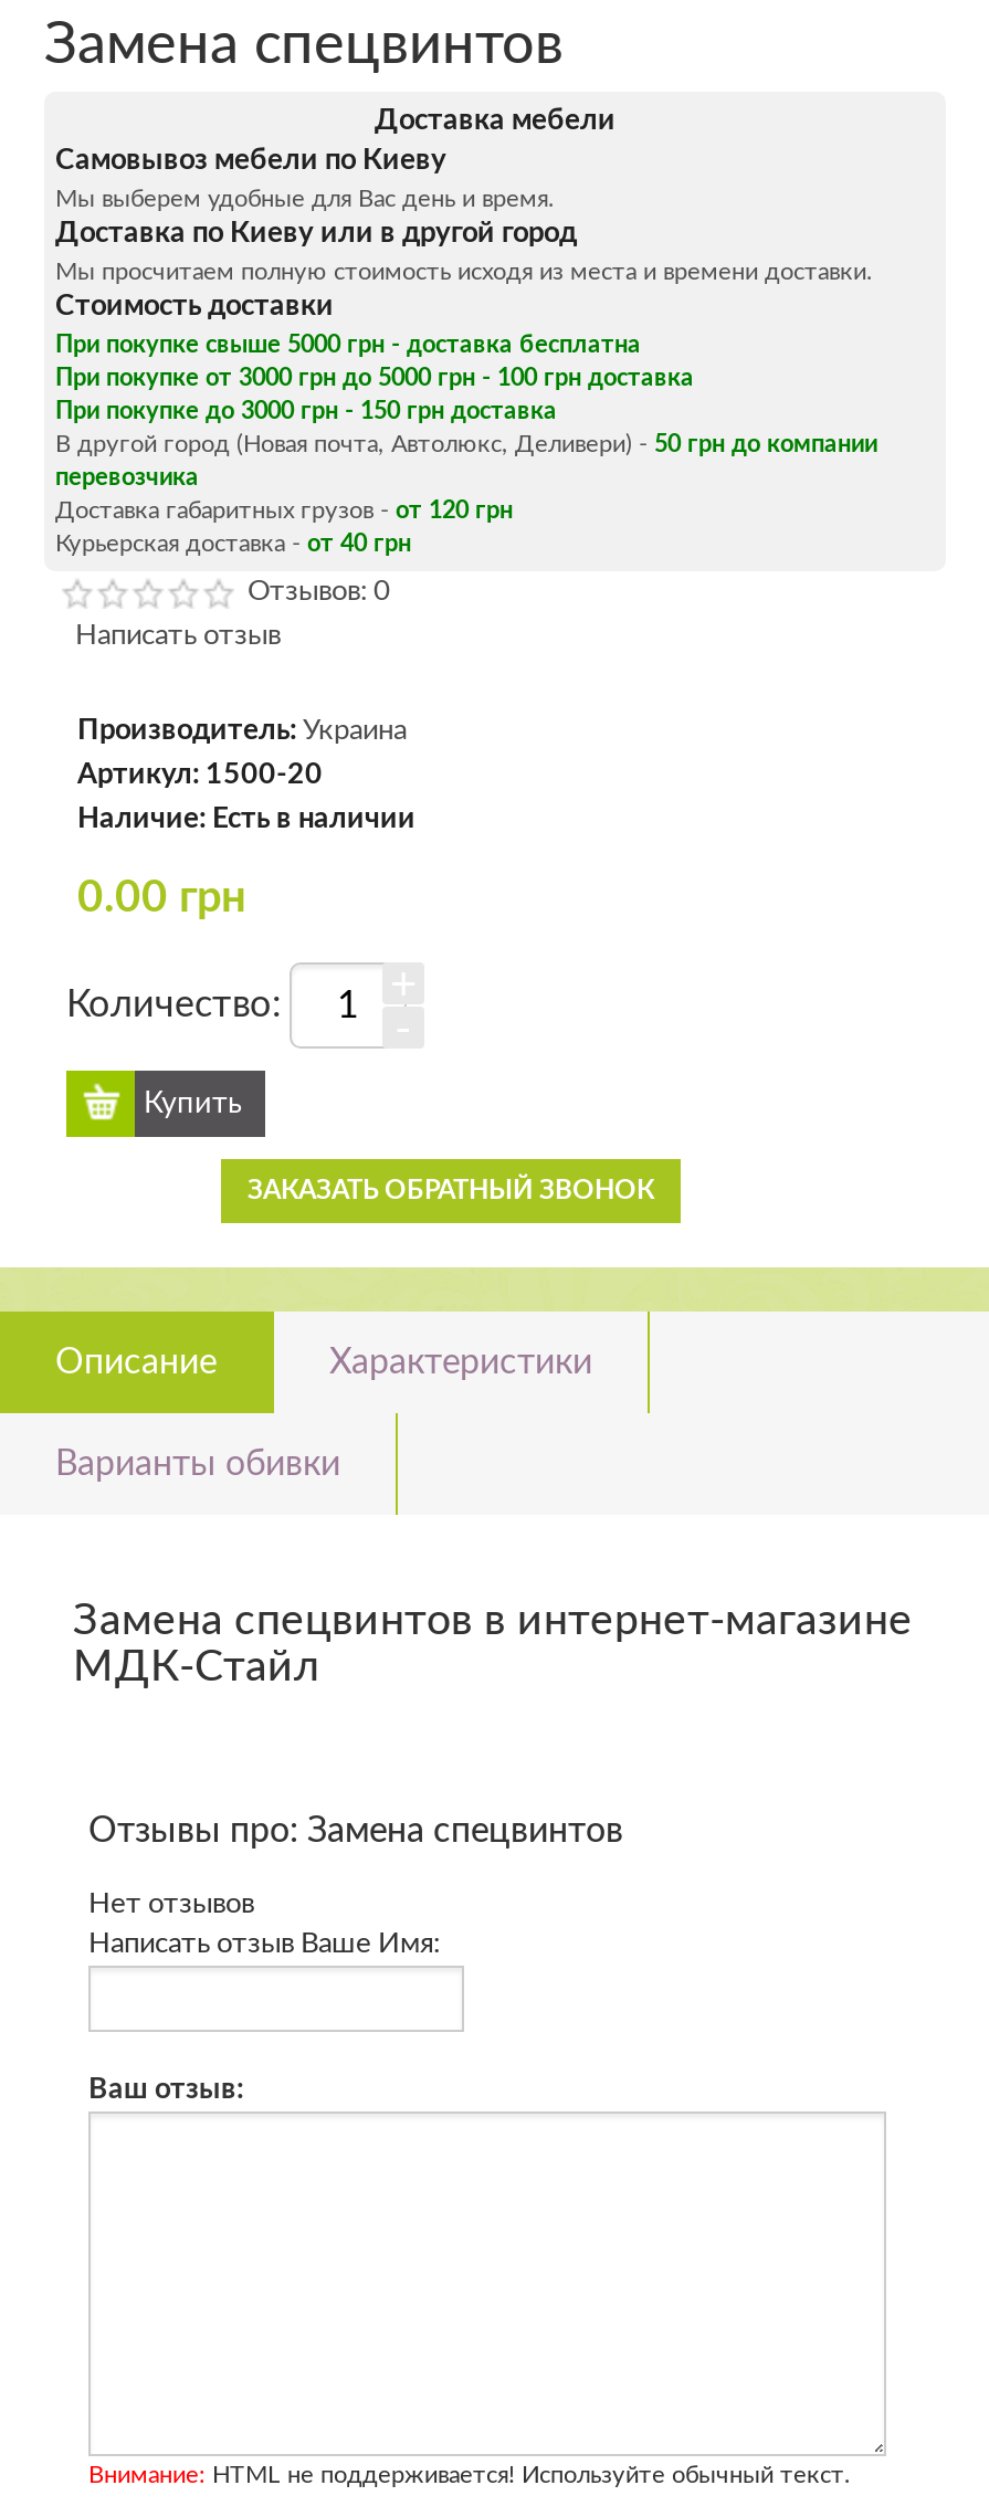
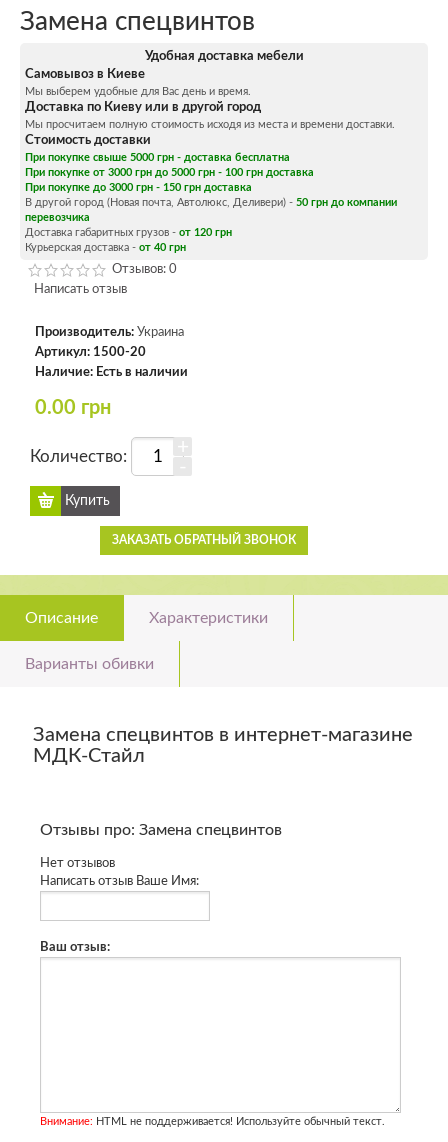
- Доставка мебели
- Самовывоз мебели по Киеву
+ Удобная доставка мебели
+ Самовывоз в Киеве
